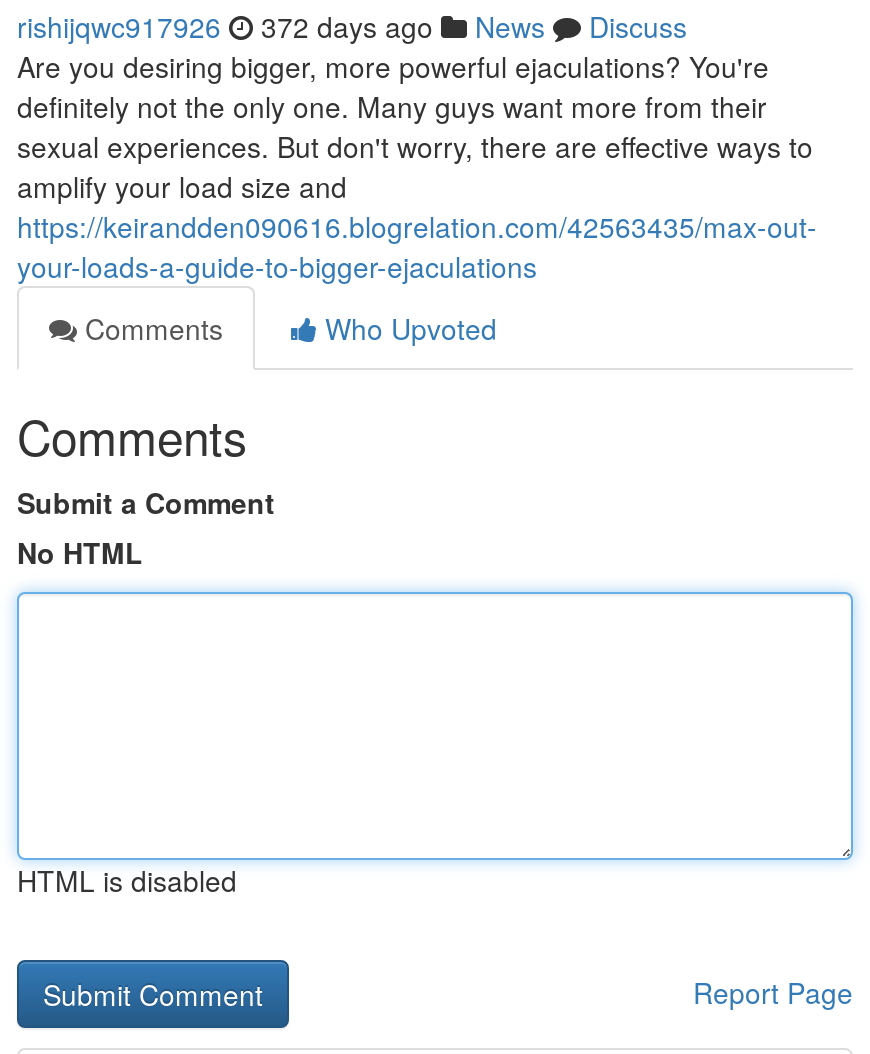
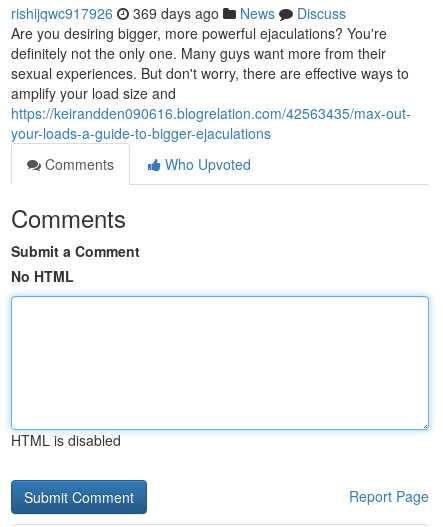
- rishijqwc917926 372 days ago News Discuss
+ rishijqwc917926 369 days ago News Discuss
